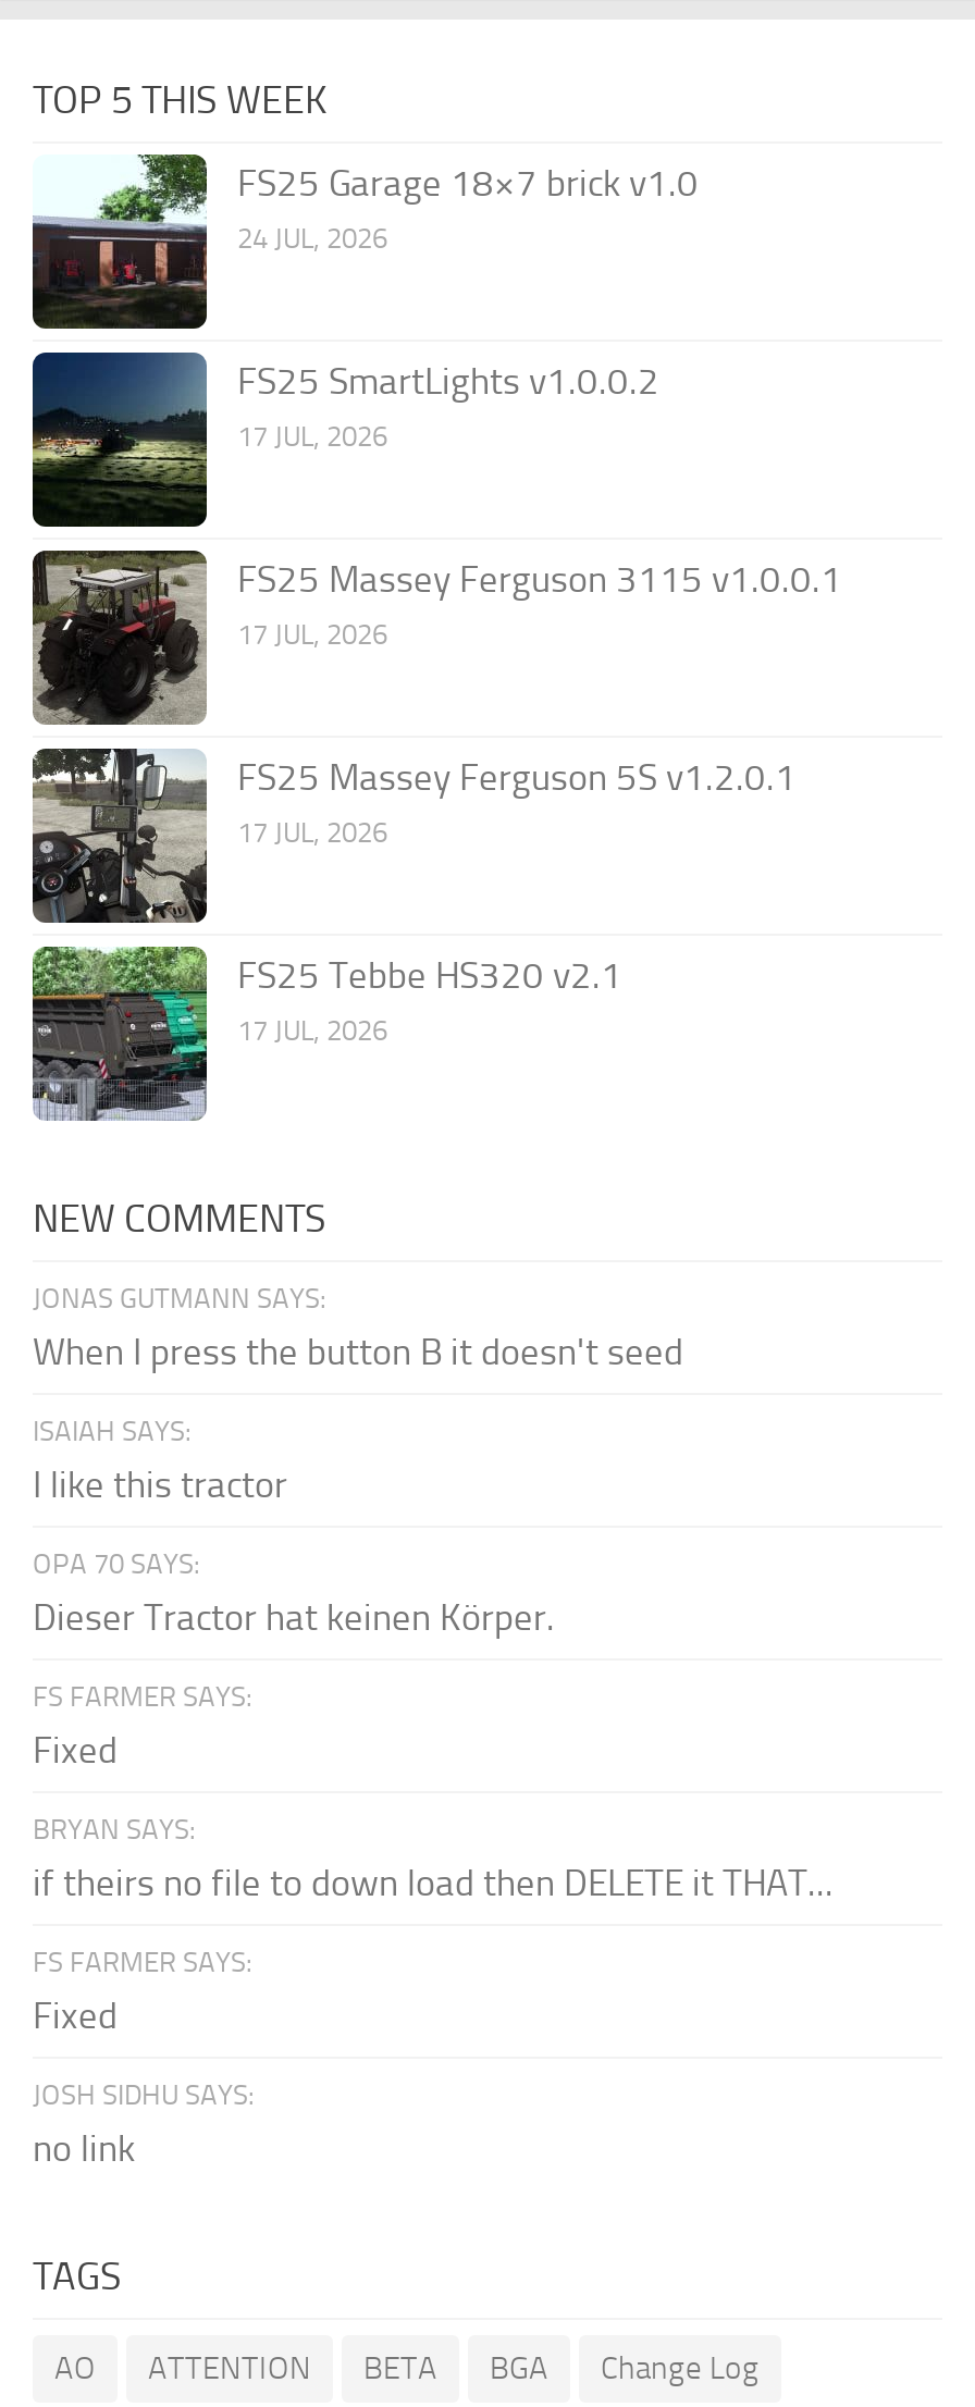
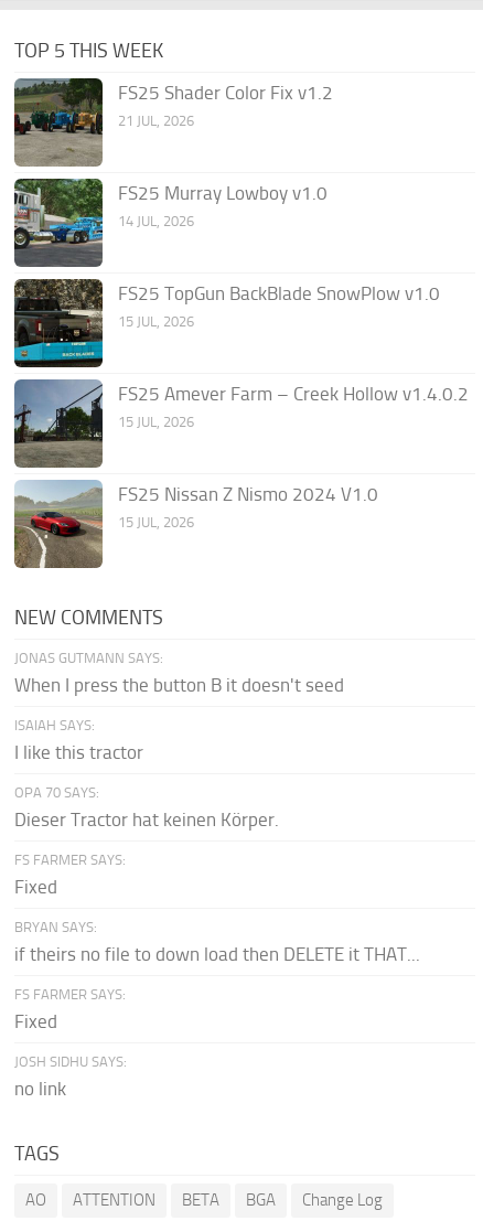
- [image]
- FS25 Garage 18×7 brick v1.0
- 24 JUL, 2026
+ [image]
+ FS25 Shader Color Fix v1.2
+ 21 JUL, 2026

- [image]
- FS25 SmartLights v1.0.0.2
- 17 JUL, 2026
+ [image]
+ FS25 Murray Lowboy v1.0
+ 14 JUL, 2026

- [image]
- FS25 Massey Ferguson 3115 v1.0.0.1
- 17 JUL, 2026
+ [image]
+ FS25 TopGun BackBlade SnowPlow v1.0
+ 15 JUL, 2026

- [image]
- FS25 Massey Ferguson 5S v1.2.0.1
- 17 JUL, 2026
+ [image]
+ FS25 Amever Farm – Creek Hollow v1.4.0.2
+ 15 JUL, 2026

- [image]
- FS25 Tebbe HS320 v2.1
- 17 JUL, 2026
+ [image]
+ FS25 Nissan Z Nismo 2024 V1.0
+ 15 JUL, 2026
